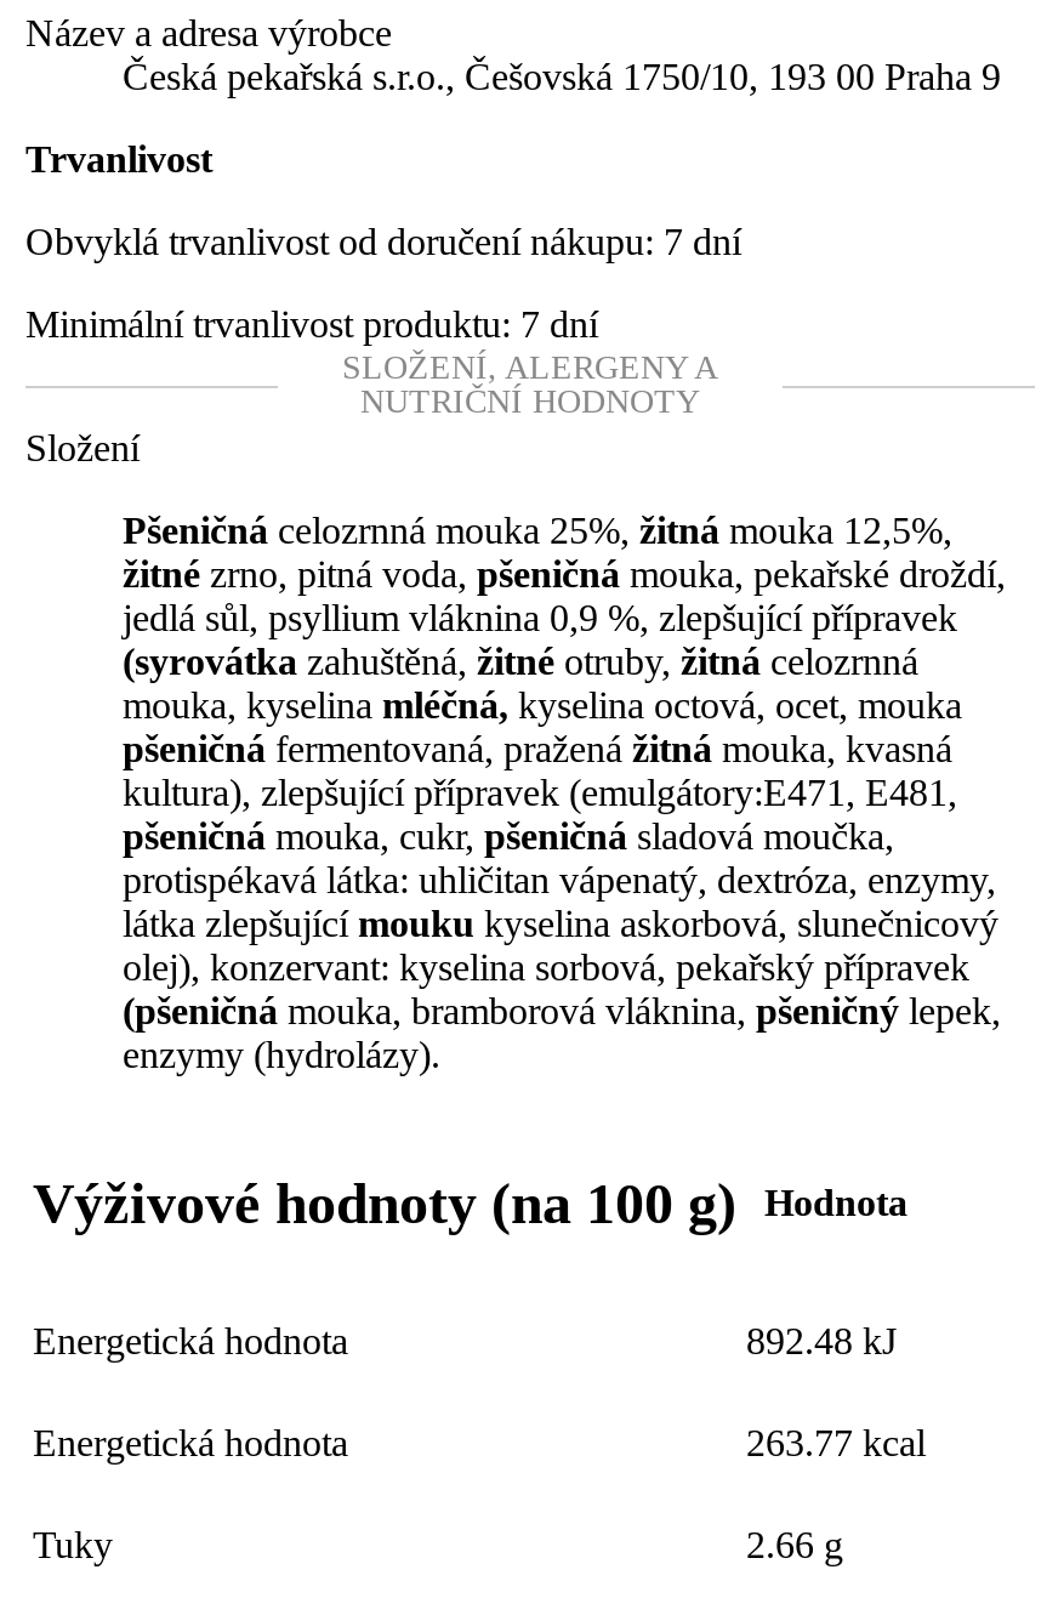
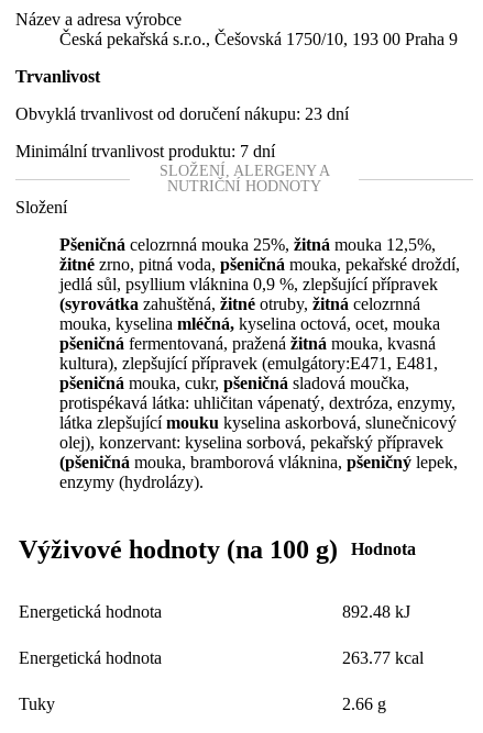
- Obvyklá trvanlivost od doručení nákupu: 7 dní
+ Obvyklá trvanlivost od doručení nákupu: 23 dní
